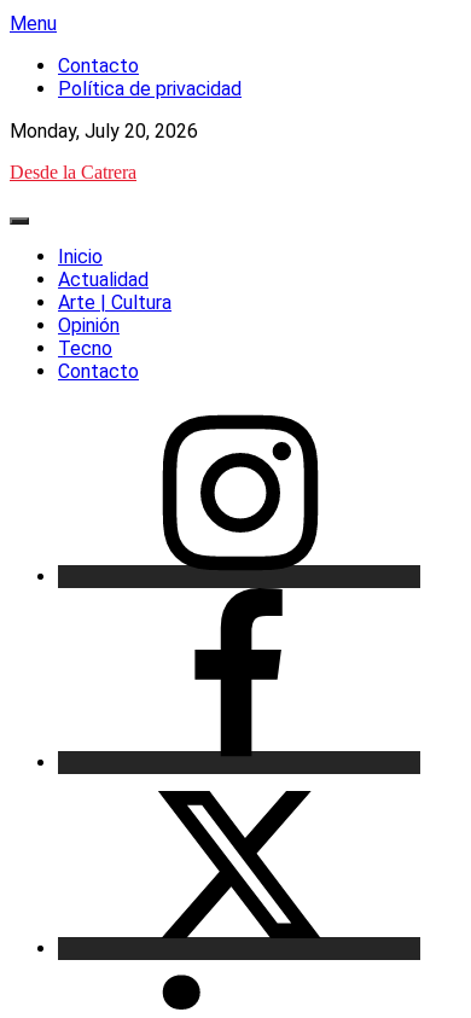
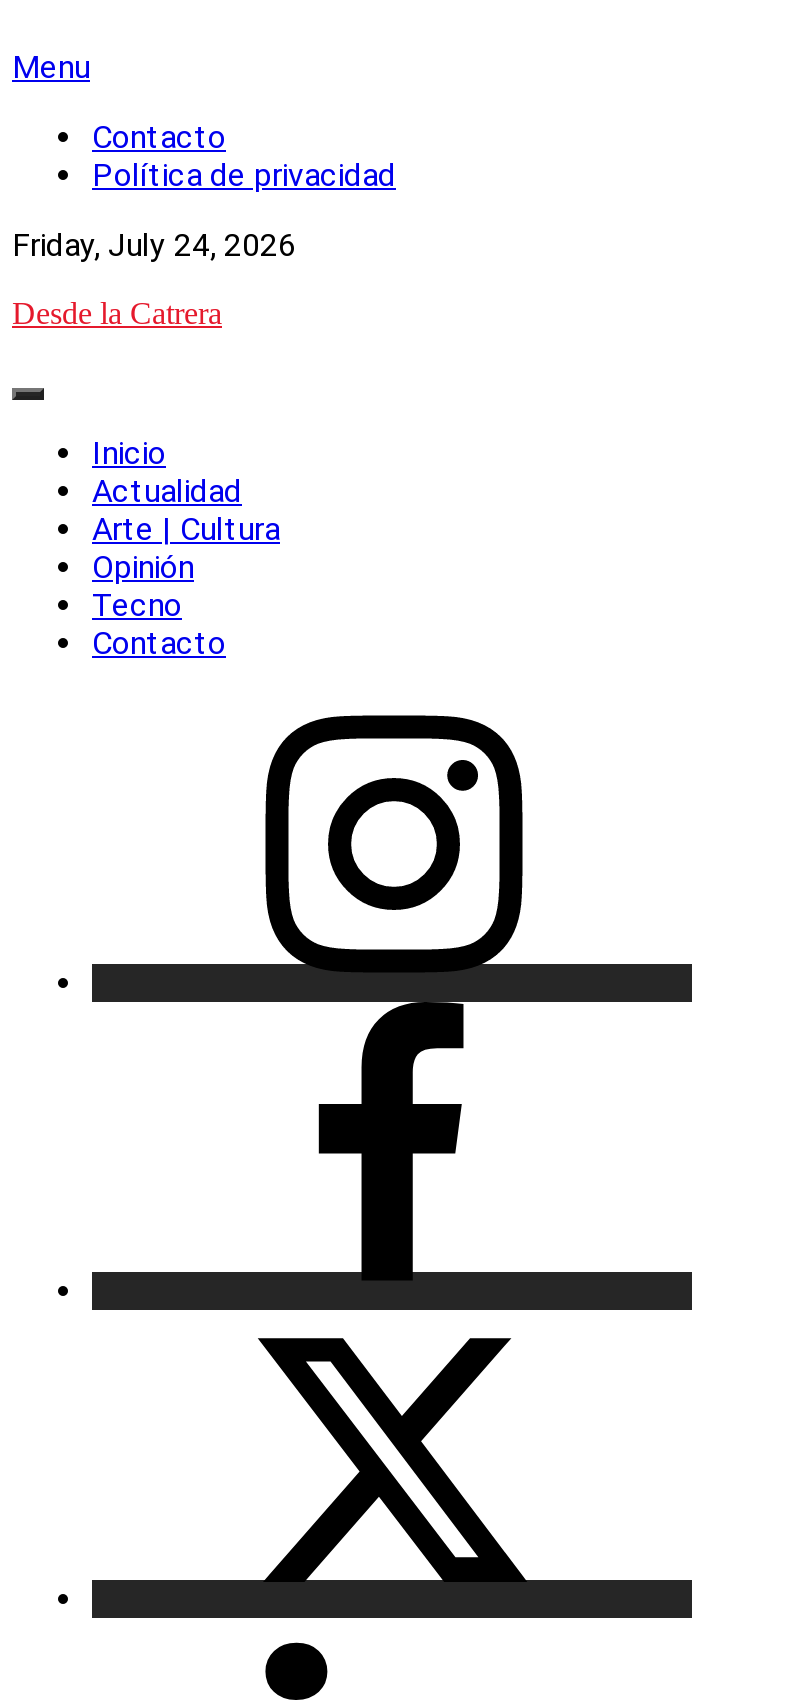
- Monday, July 20, 2026
+ Friday, July 24, 2026
